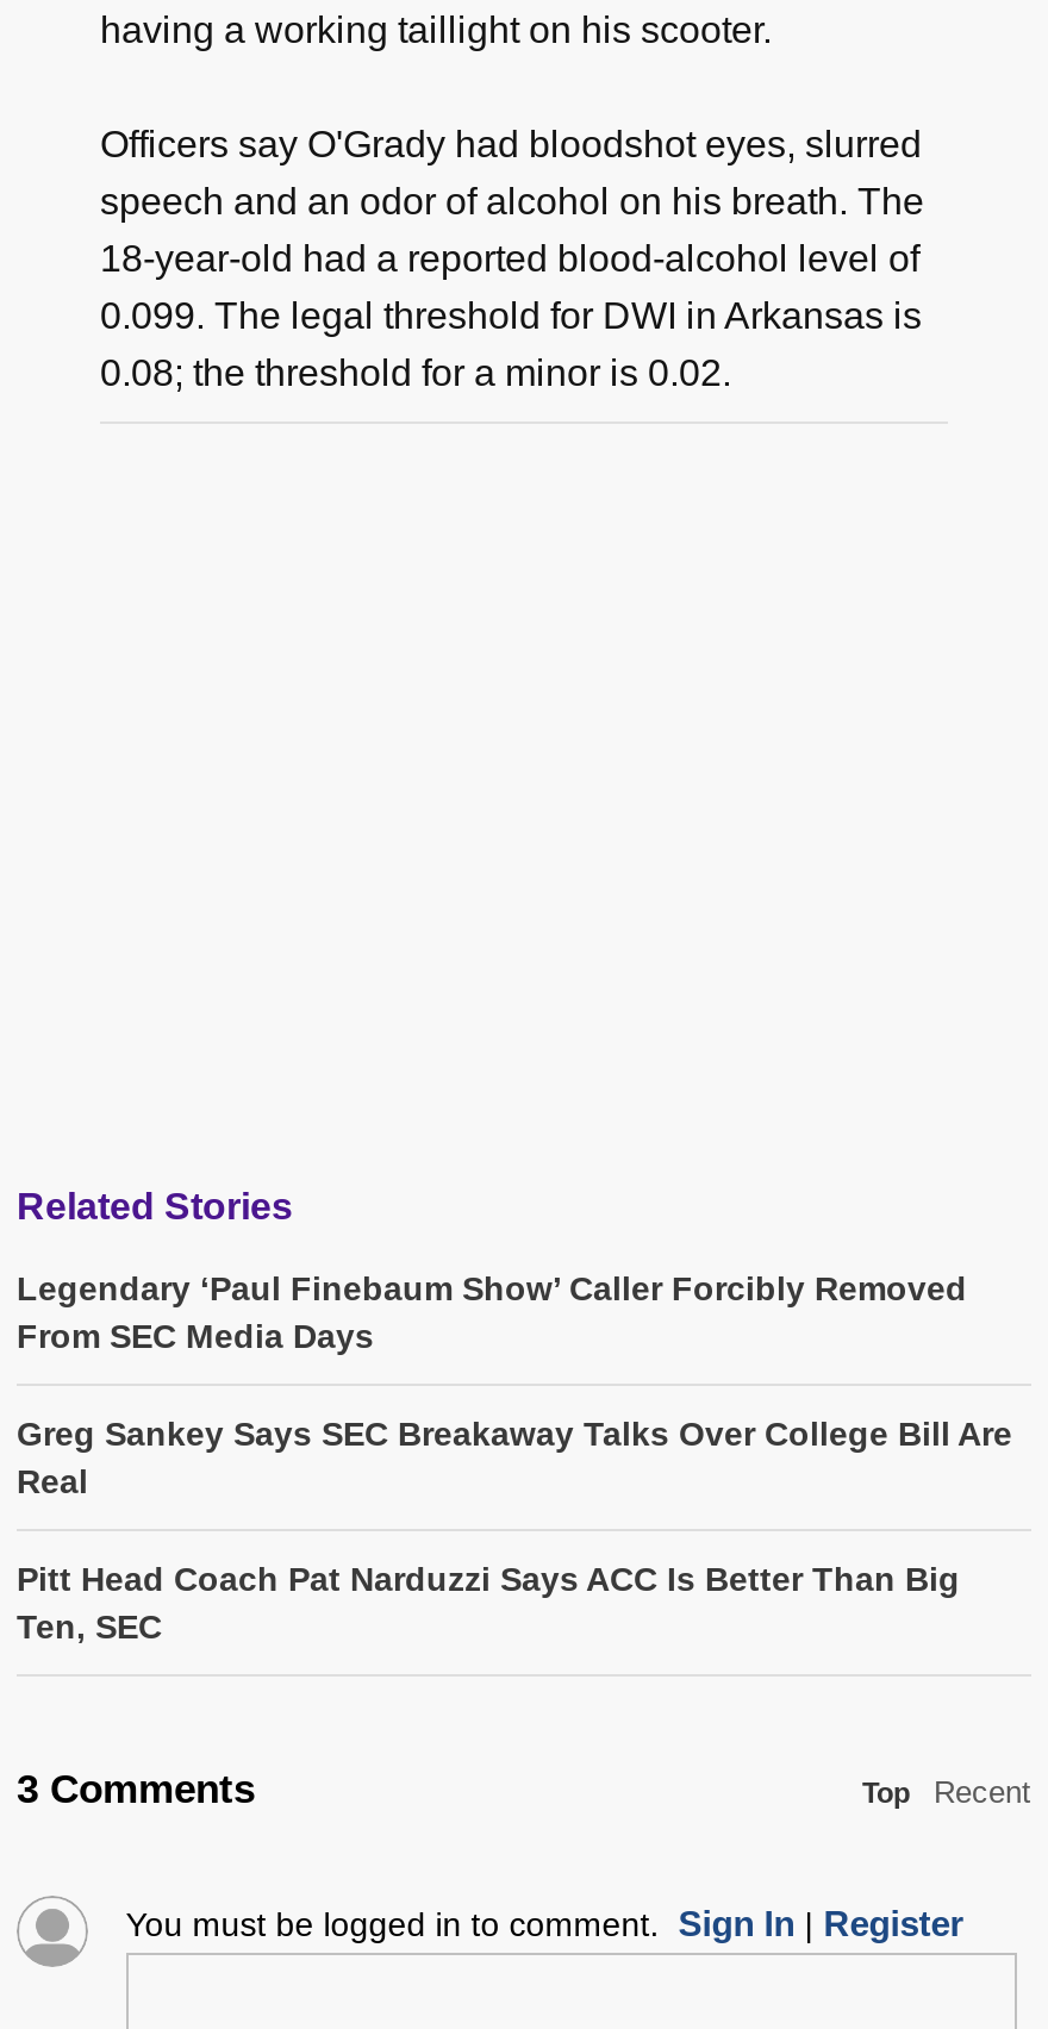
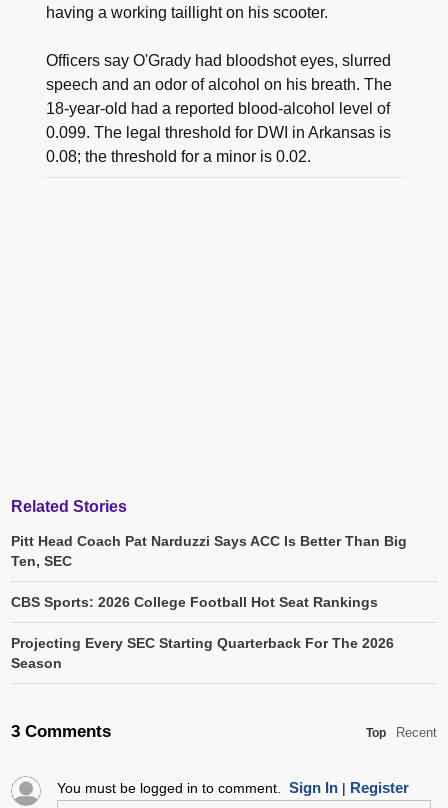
- Legendary ‘Paul Finebaum Show’ Caller Forcibly Removed
- From SEC Media Days
- Greg Sankey Says SEC Breakaway Talks Over College Bill Are
- Real

moved up: Pitt Head Coach Pat Narduzzi Says ACC Is Better Than Big | Ten, SEC

+ CBS Sports: 2026 College Football Hot Seat Rankings
+ Projecting Every SEC Starting Quarterback For The 2026
+ Season
